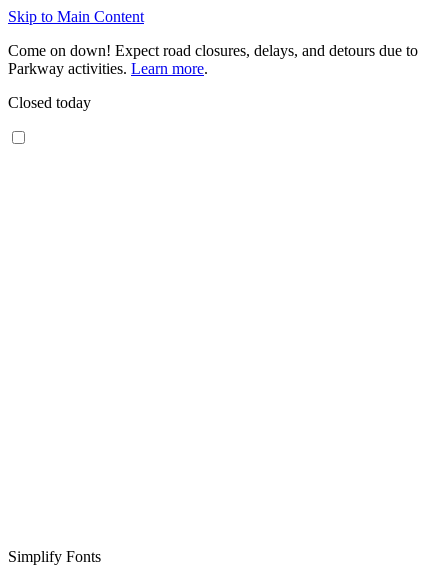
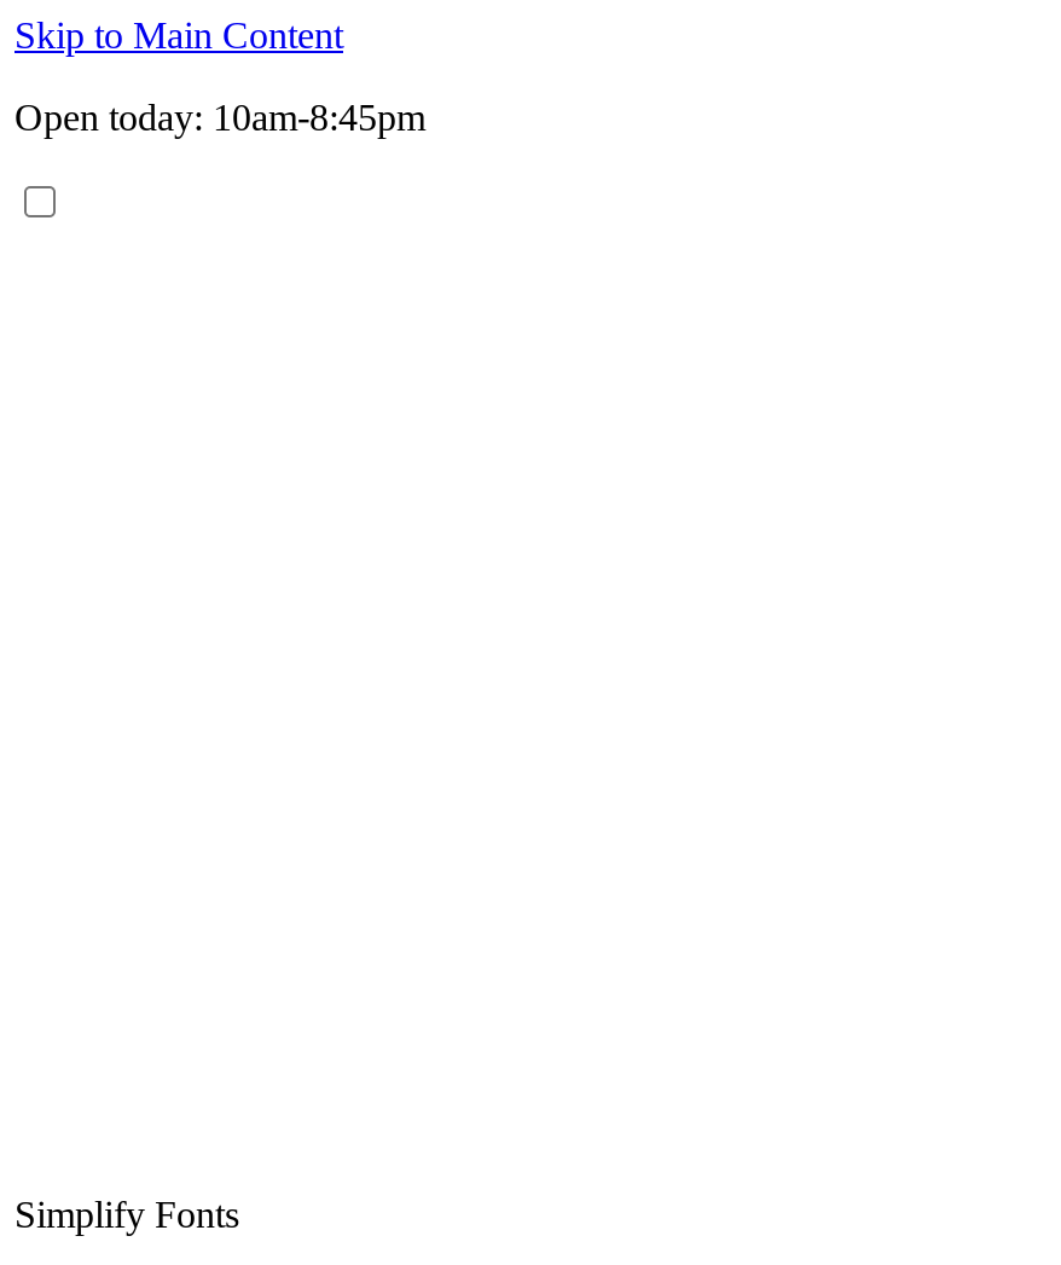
- Come on down! Expect road closures, delays, and detours due to
- Parkway activities. Learn more.
- Closed today
+ Open today: 10am-8:45pm
